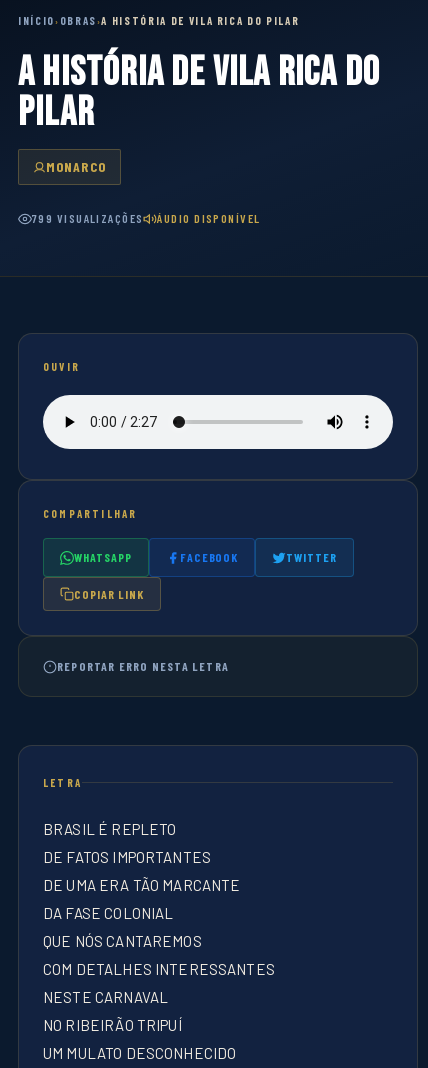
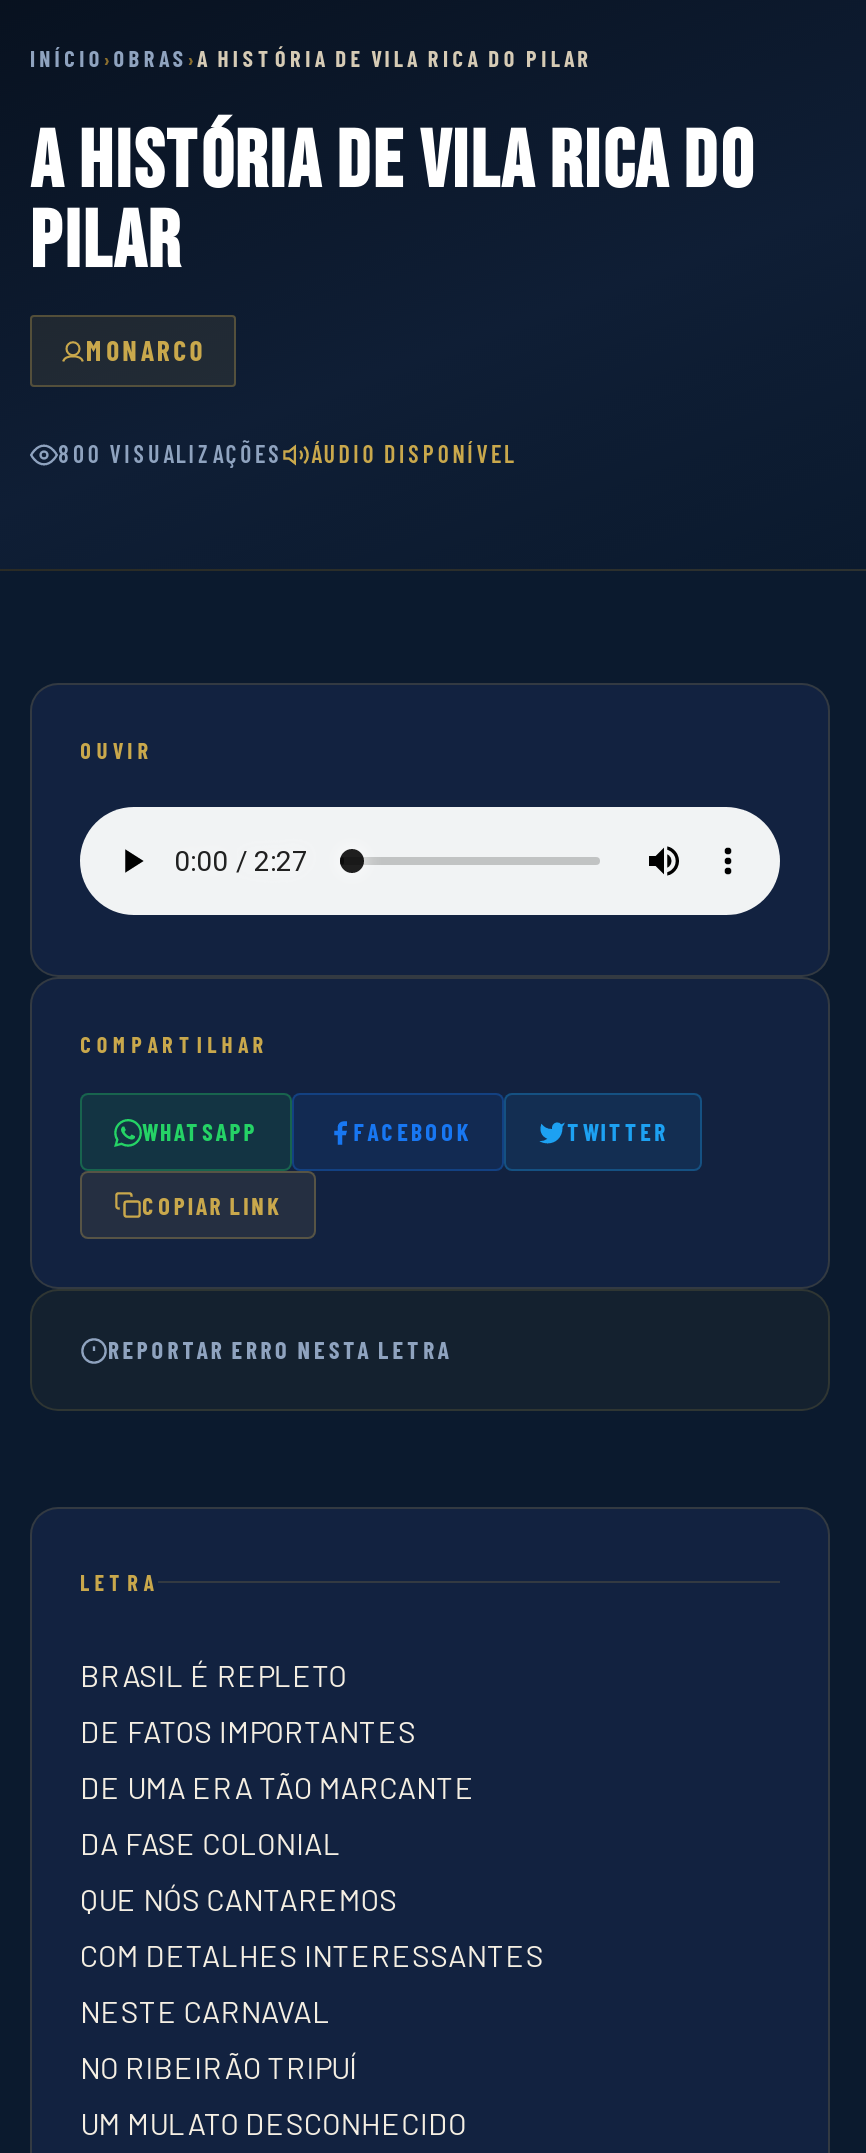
- 799 VISUALIZAÇÕES
+ 800 VISUALIZAÇÕES
